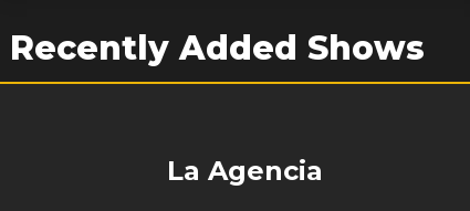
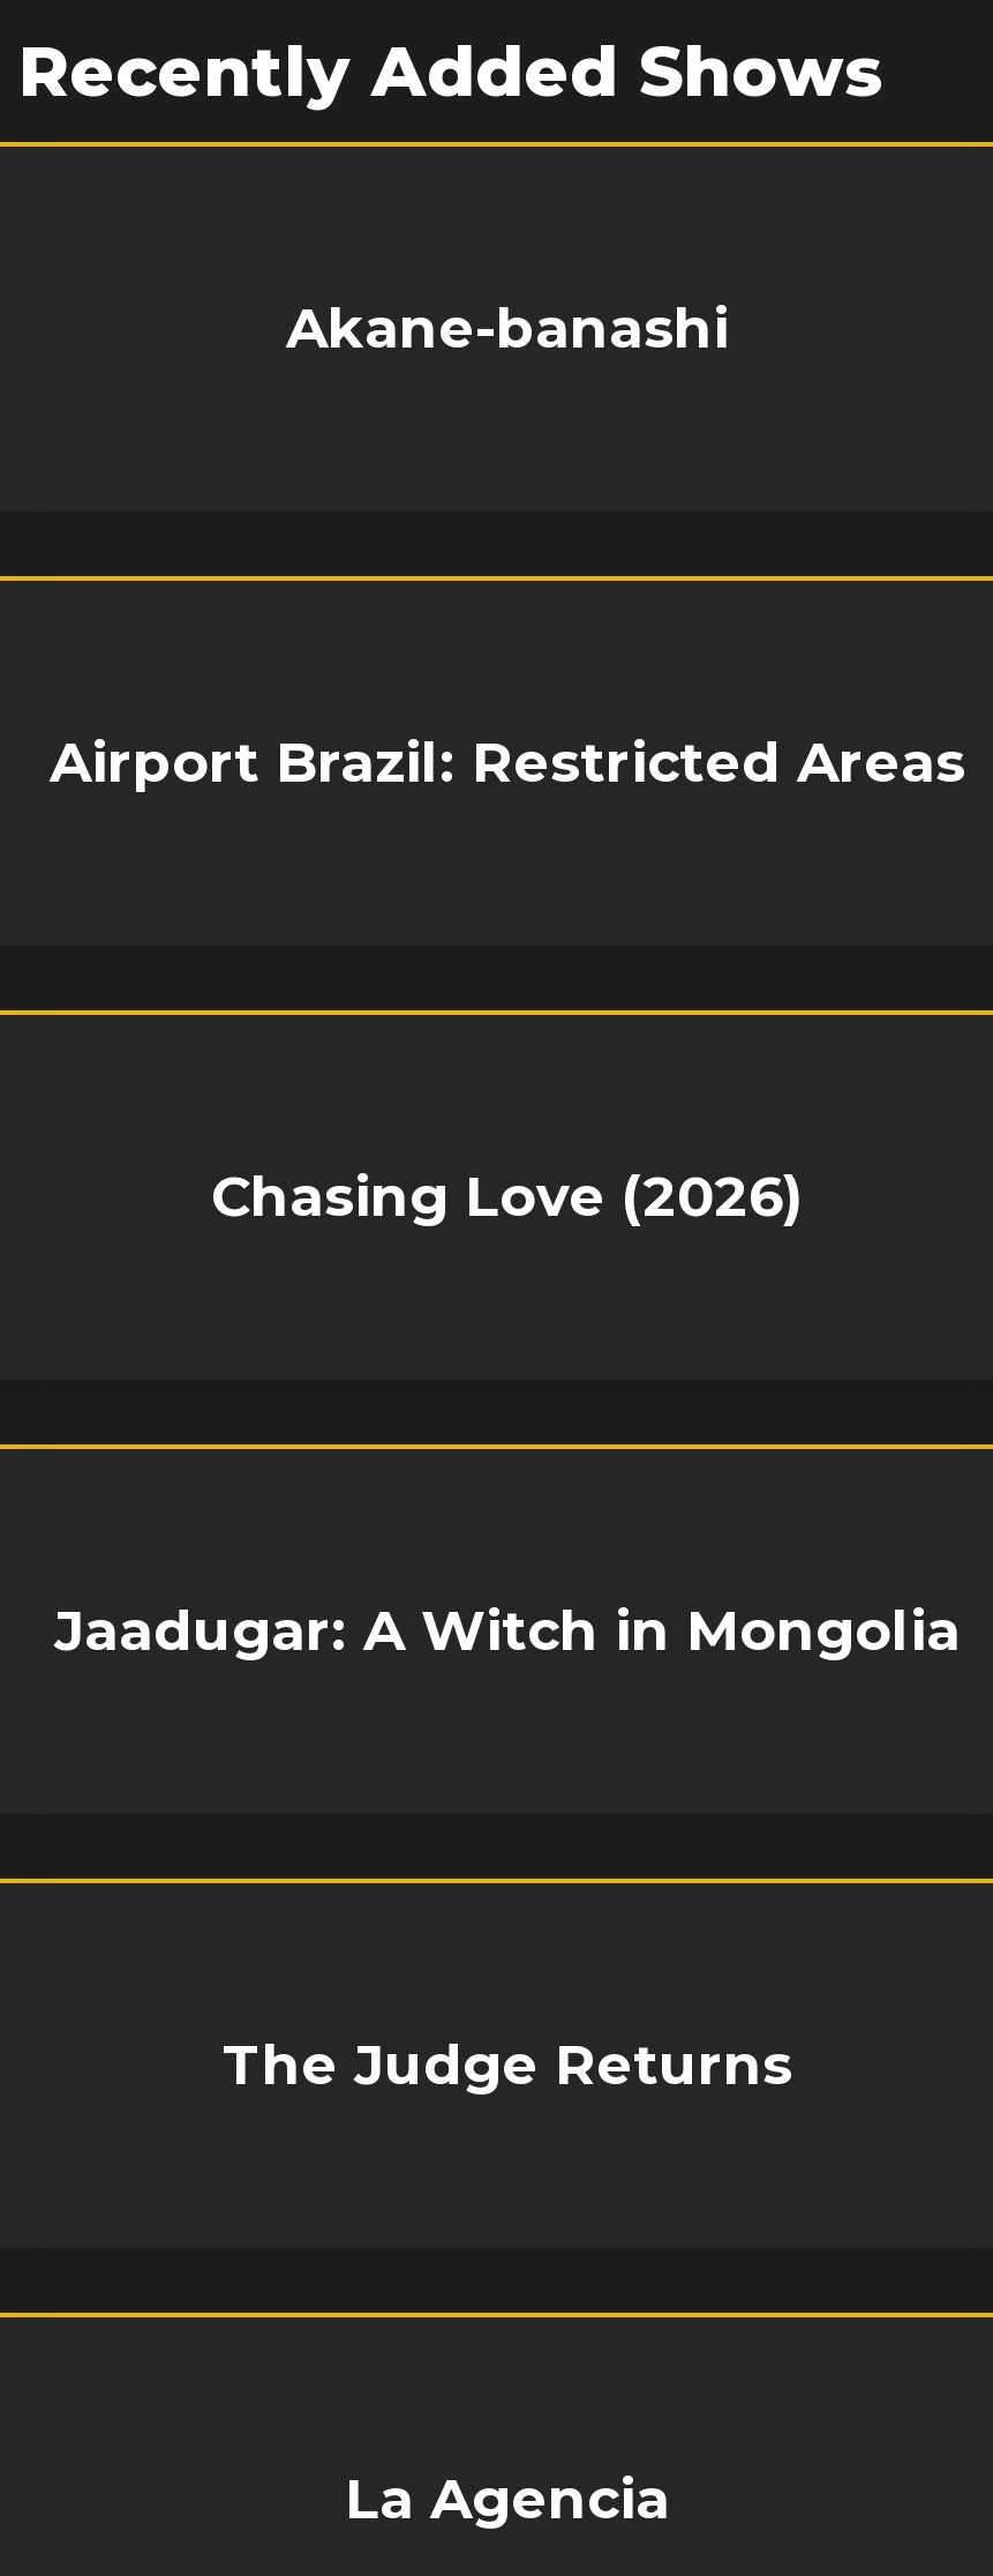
+ Airport Brazil: Restricted Areas

+ Jaadugar: A Witch in Mongolia

+ Chasing Love (2026)

+ The Judge Returns

+ Akane-banashi
